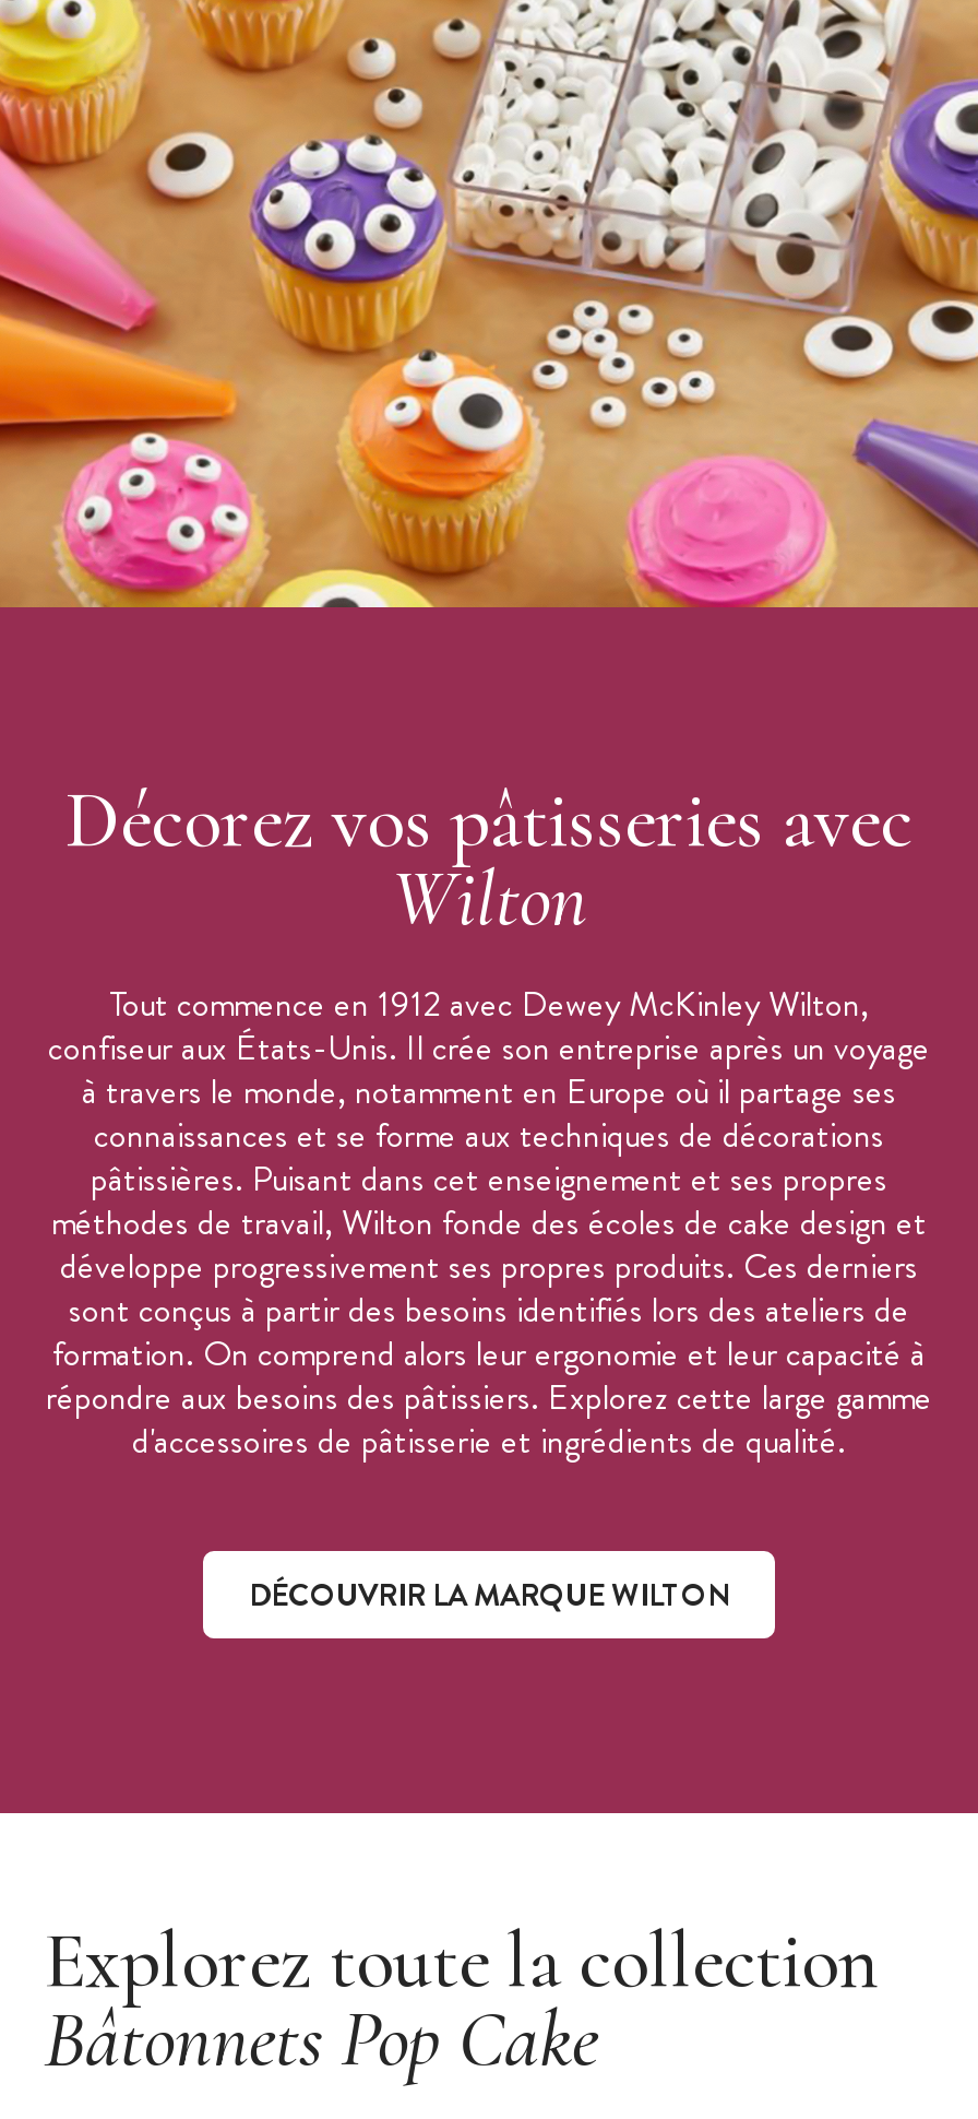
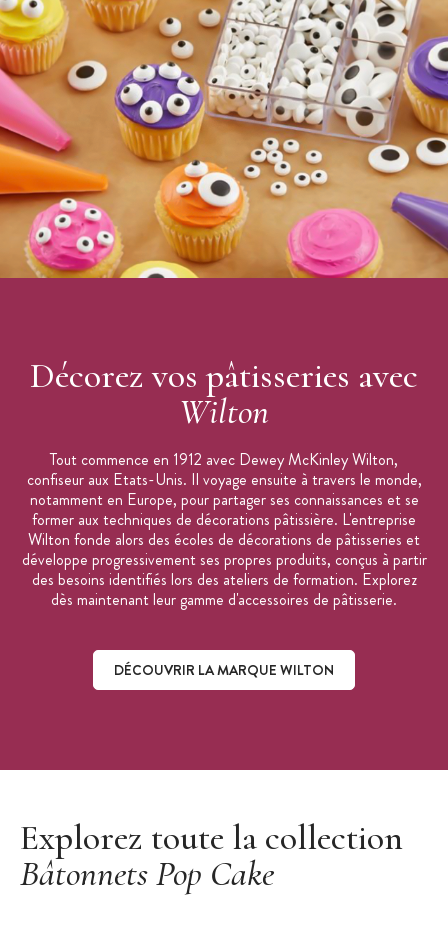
- confiseur aux États-Unis. Il crée son entreprise après un voyage
- à travers le monde, notamment en Europe où il partage ses
- connaissances et se forme aux techniques de décorations
- pâtissières. Puisant dans cet enseignement et ses propres
- méthodes de travail, Wilton fonde des écoles de cake design et
- développe progressivement ses propres produits. Ces derniers
- sont conçus à partir des besoins identifiés lors des ateliers de
- formation. On comprend alors leur ergonomie et leur capacité à
- répondre aux besoins des pâtissiers. Explorez cette large gamme
- d'accessoires de pâtisserie et ingrédients de qualité.
+ confiseur aux Etats-Unis. Il voyage ensuite à travers le monde,
+ notamment en Europe, pour partager ses connaissances et se
+ former aux techniques de décorations pâtissière. L'entreprise
+ Wilton fonde alors des écoles de décorations de pâtisseries et
+ développe progressivement ses propres produits, conçus à partir
+ des besoins identifiés lors des ateliers de formation. Explorez
+ dès maintenant leur gamme d'accessoires de pâtisserie.
